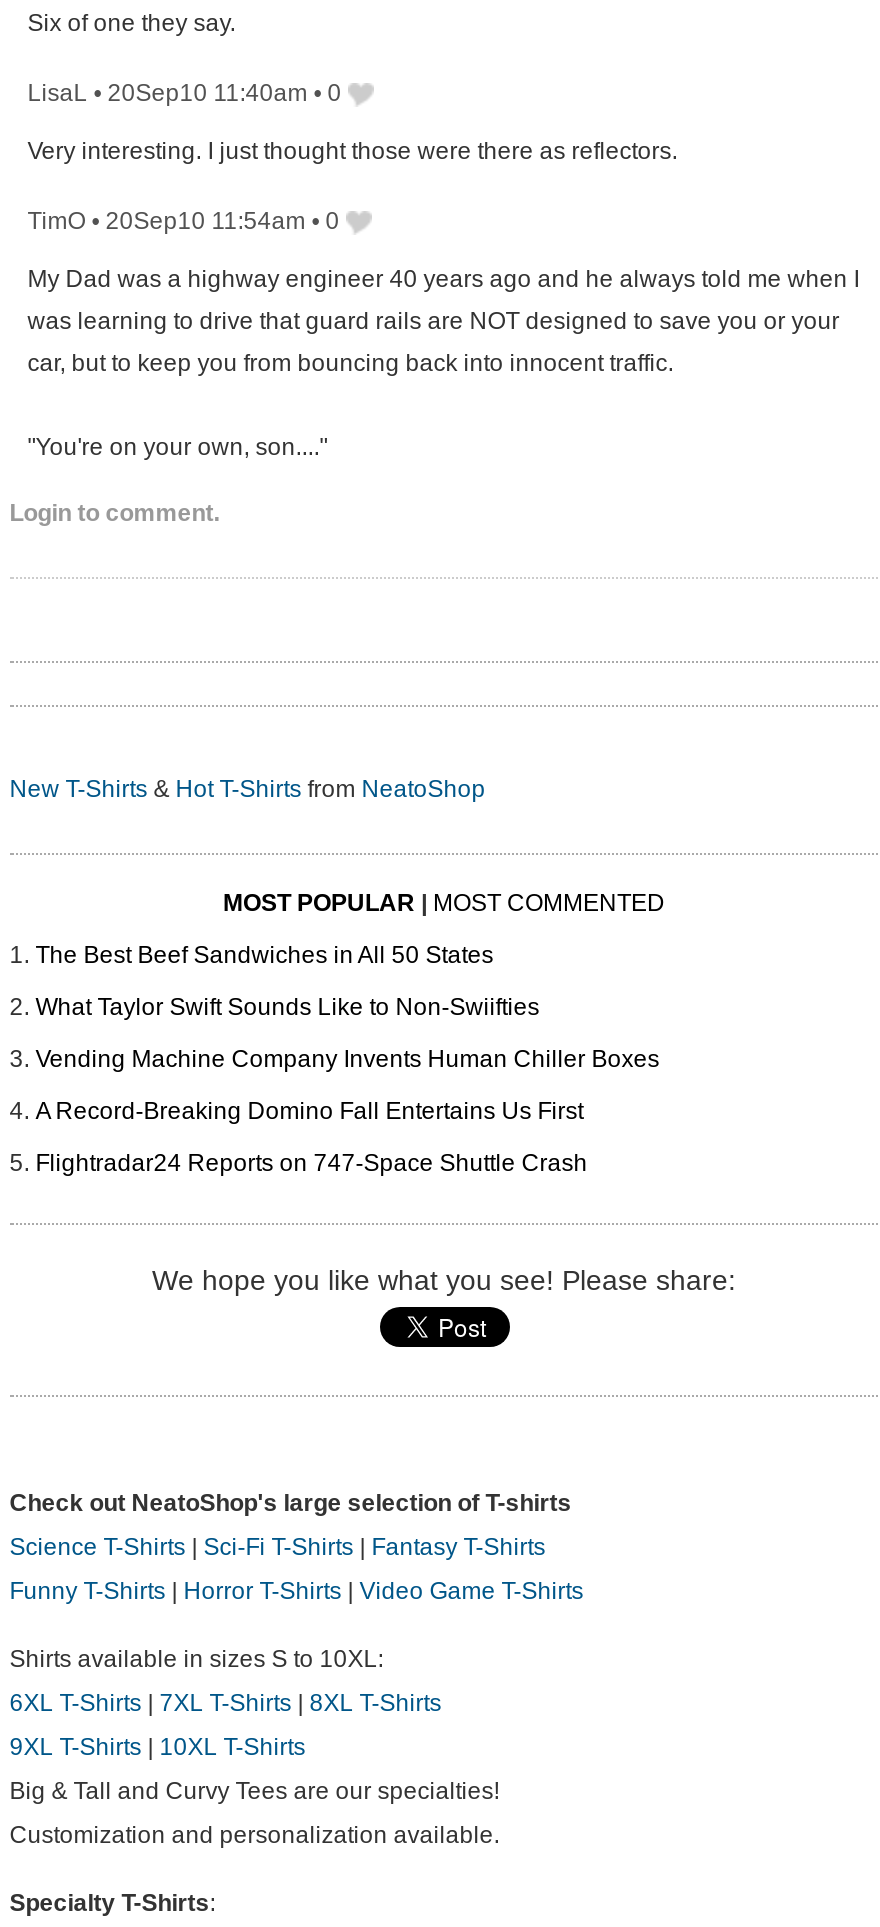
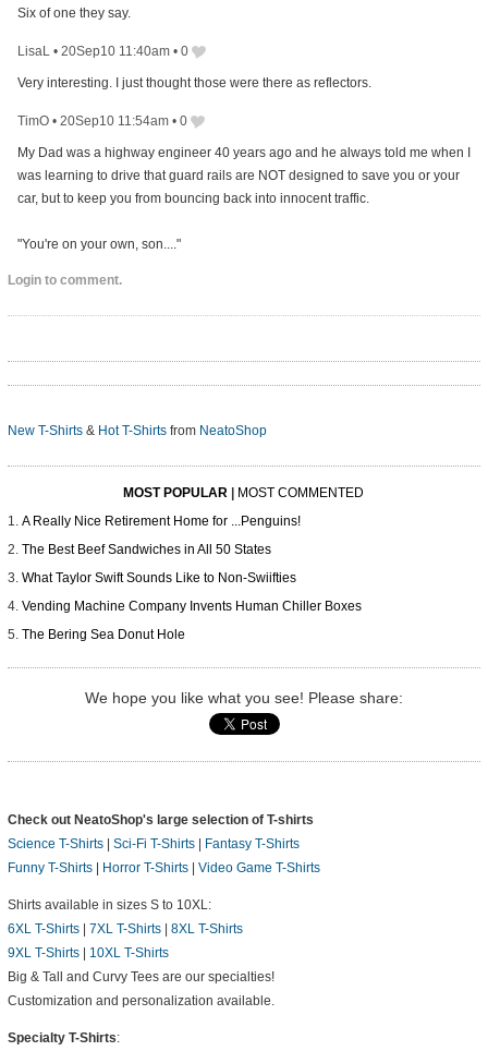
+ A Really Nice Retirement Home for ...Penguins!

moved down: The Best Beef Sandwiches in All 50 States | What Taylor Swift Sounds Like to Non-Swiifties | Vending Machine Company Invents Human Chiller Boxes

- A Record-Breaking Domino Fall Entertains Us First
- Flightradar24 Reports on 747-Space Shuttle Crash
+ The Bering Sea Donut Hole
